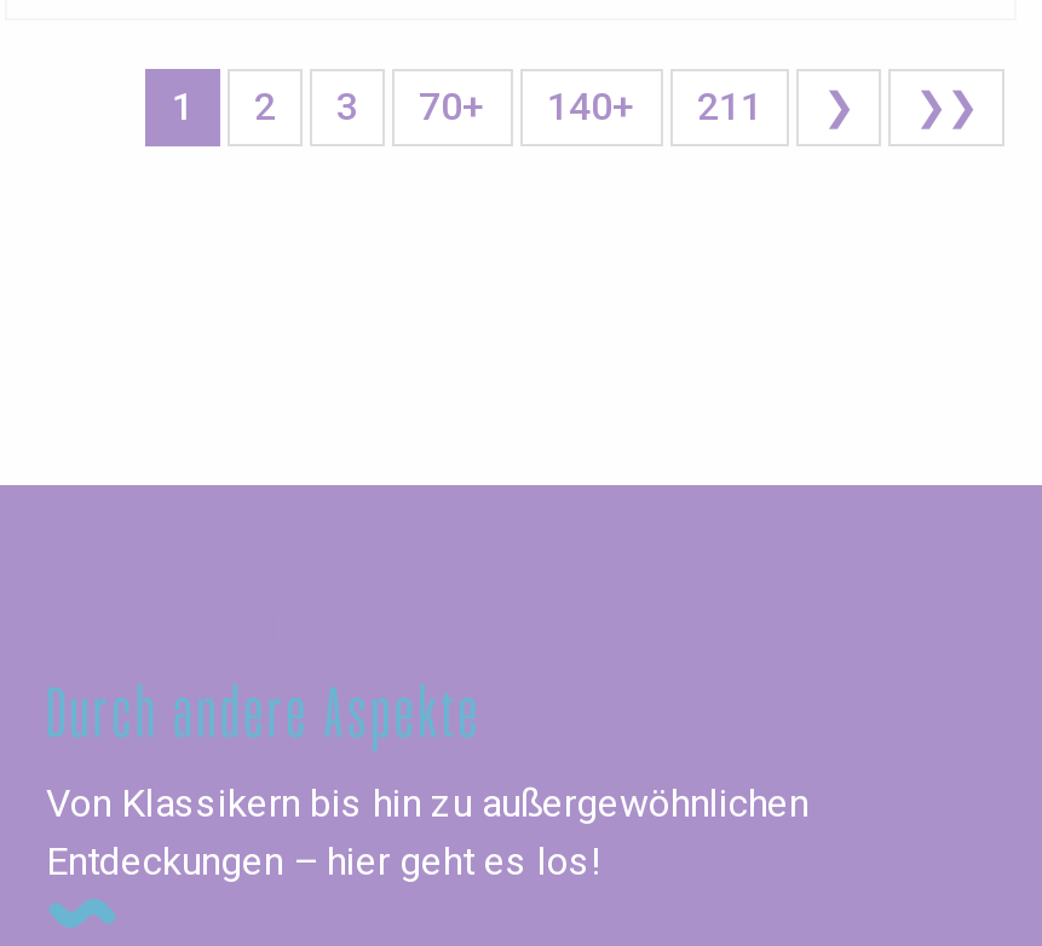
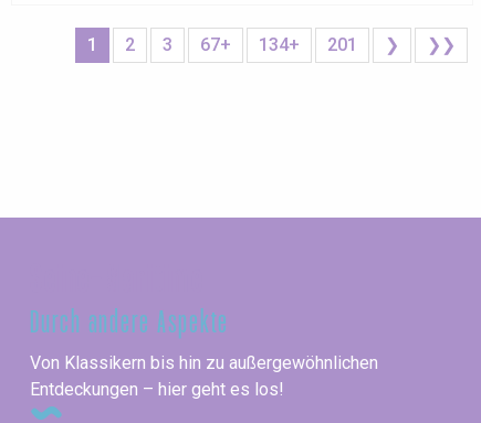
- 70+
+ 67+

- 140+
+ 134+

- 211
+ 201
